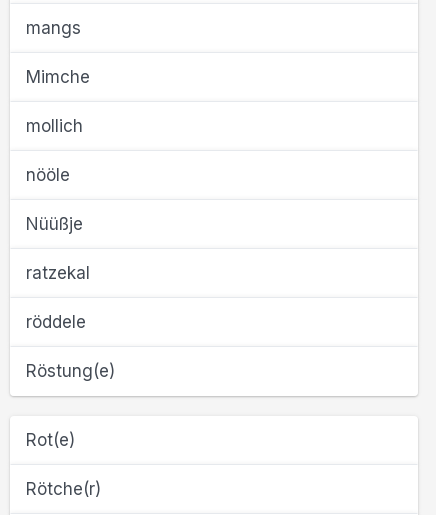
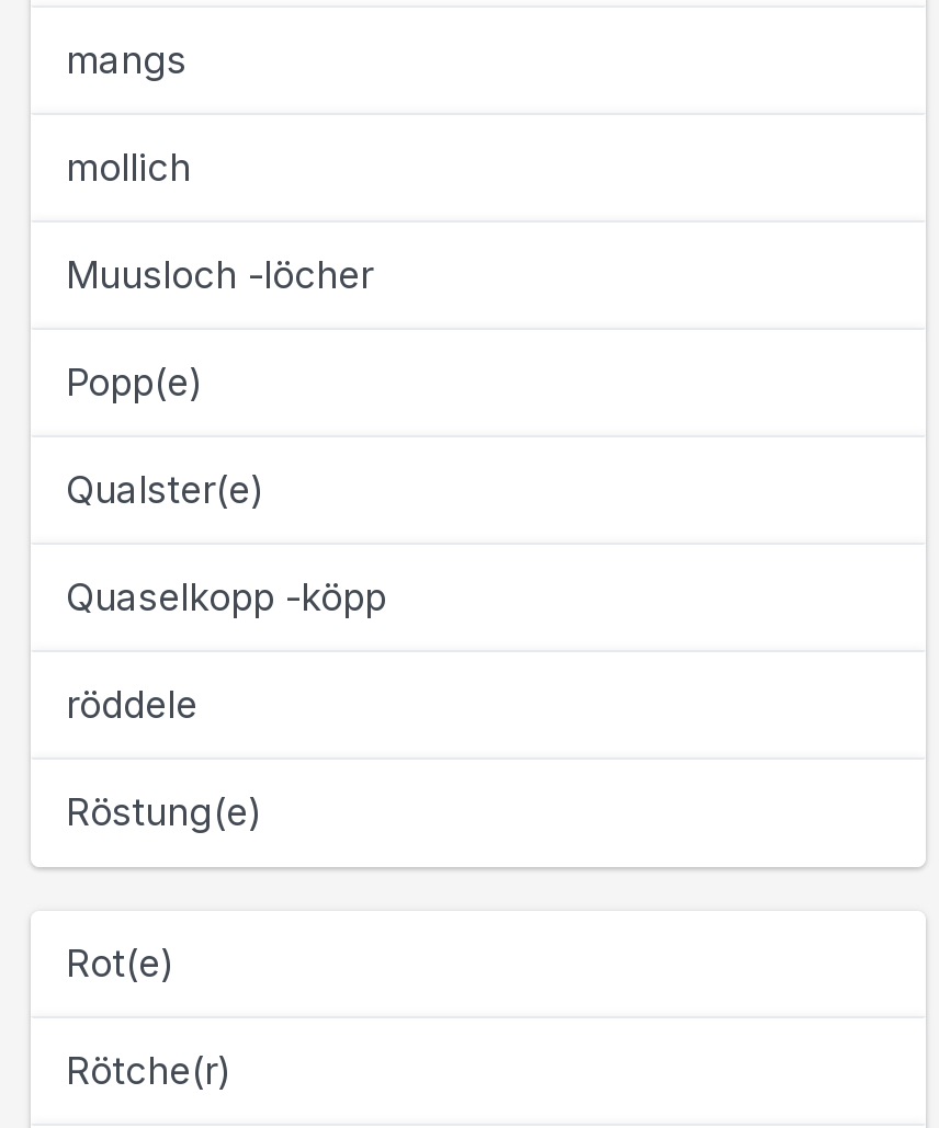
- Mimche

moved up: mollich

- nööle
- Nüüßje
- ratzekal
+ Muusloch -löcher
+ Popp(e)
+ Qualster(e)
+ Quaselkopp -köpp
